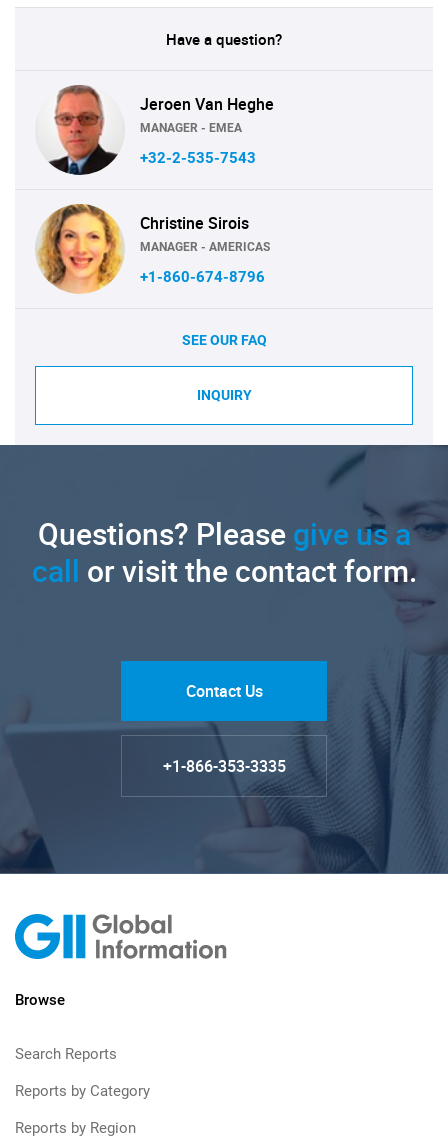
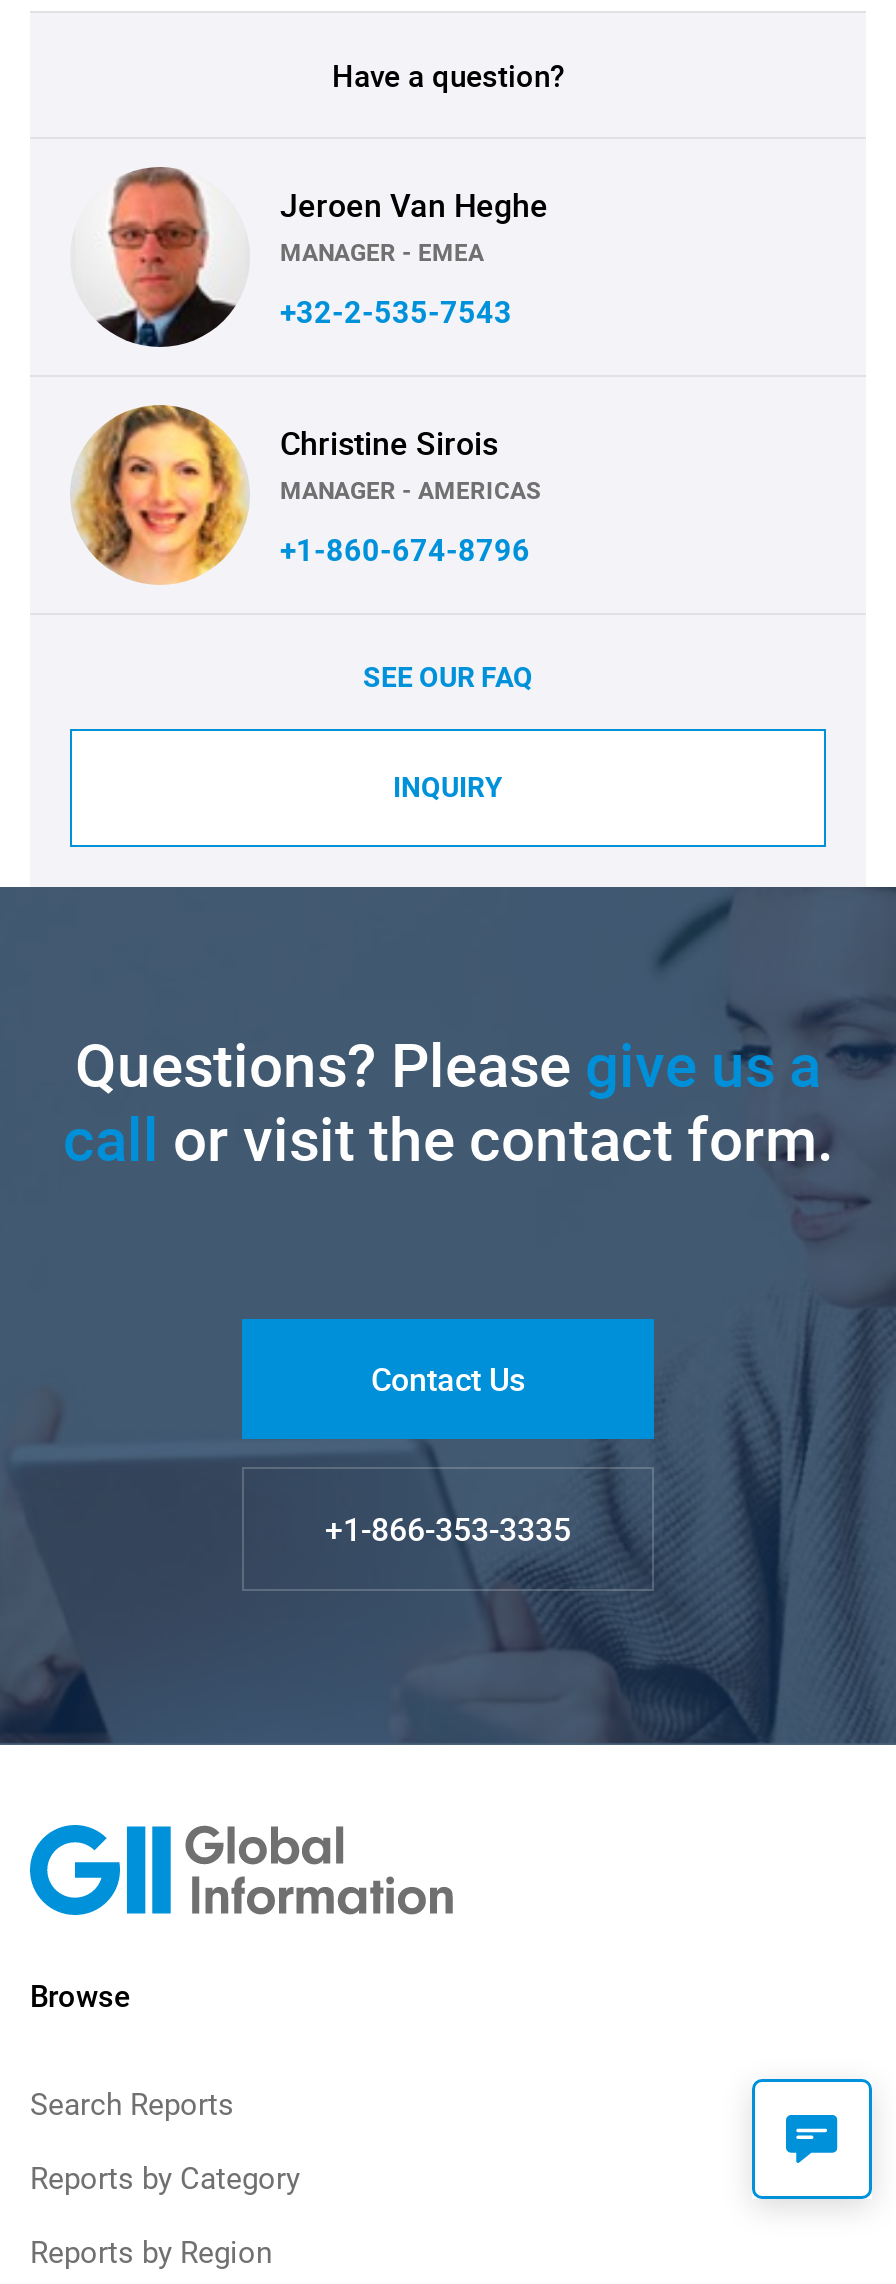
+ [image]
